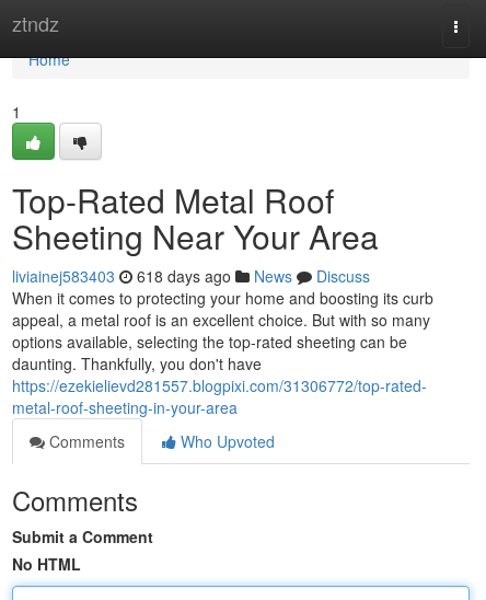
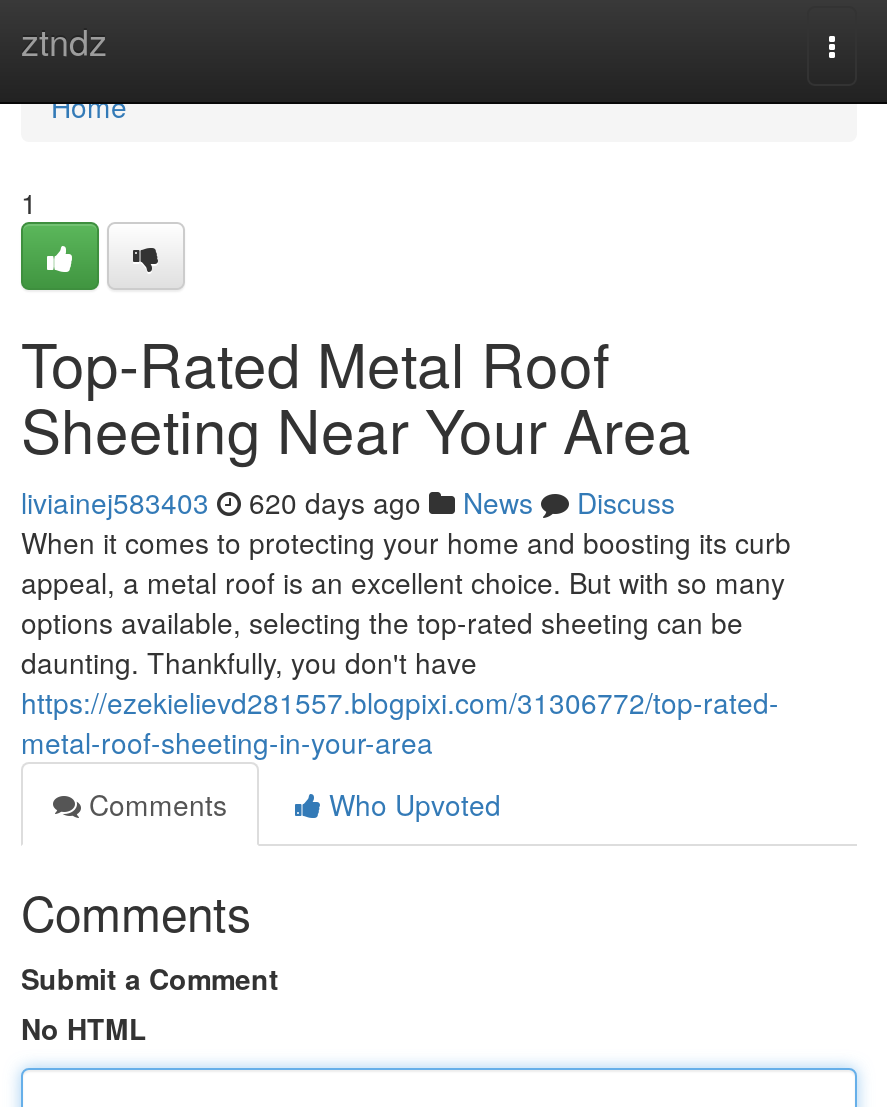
- liviainej583403 618 days ago News Discuss
+ liviainej583403 620 days ago News Discuss
